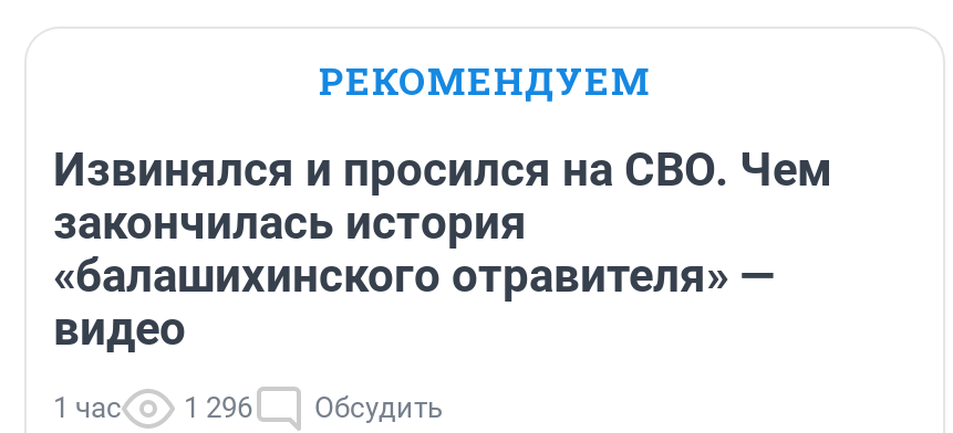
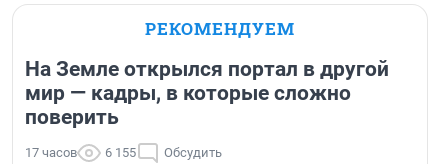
- Извинялся и просился на СВО. Чем
- закончилась история
- «балашихинского отравителя» —
- видео
+ На Земле открылся портал в другой
+ мир — кадры, в которые сложно
+ поверить

- 1 час
- 1 296
+ 17 часов
+ 6 155
